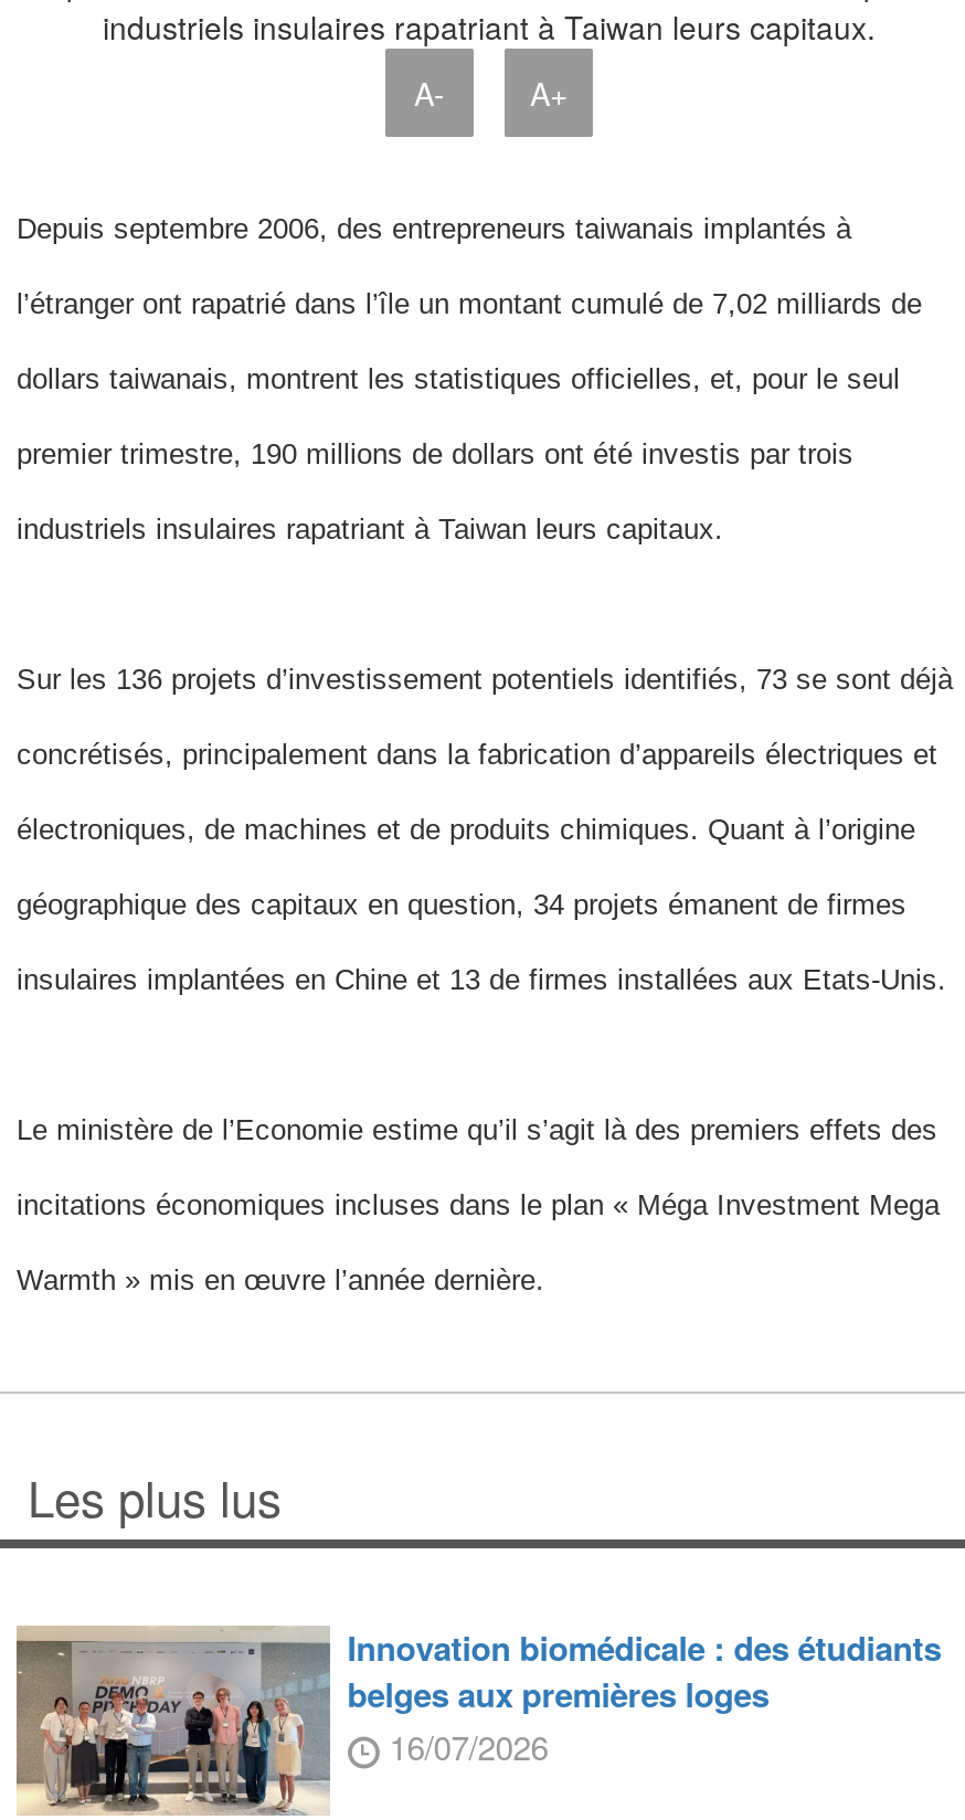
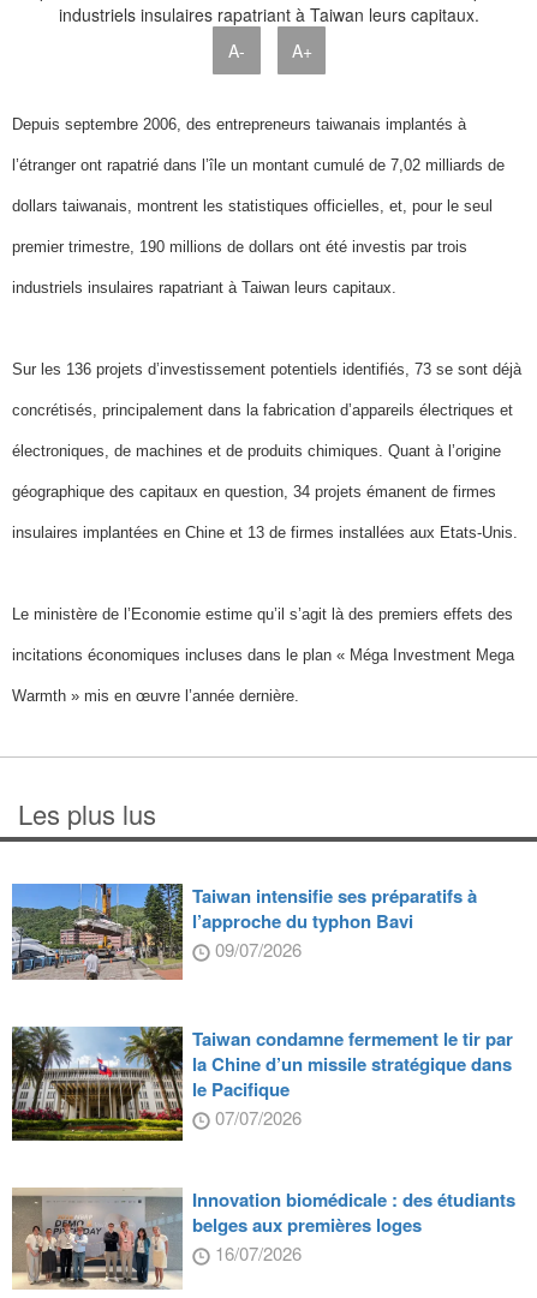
+ [image]
+ Taiwan intensifie ses préparatifs à
+ l’approche du typhon Bavi
+ 09/07/2026
+ Taiwan condamne fermement le tir par
+ la Chine d’un missile stratégique dans
+ le Pacifique
+ 07/07/2026

+ [image]
